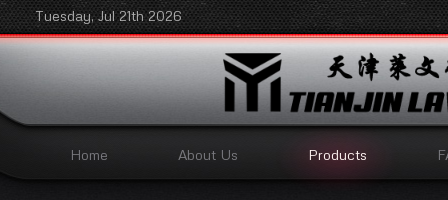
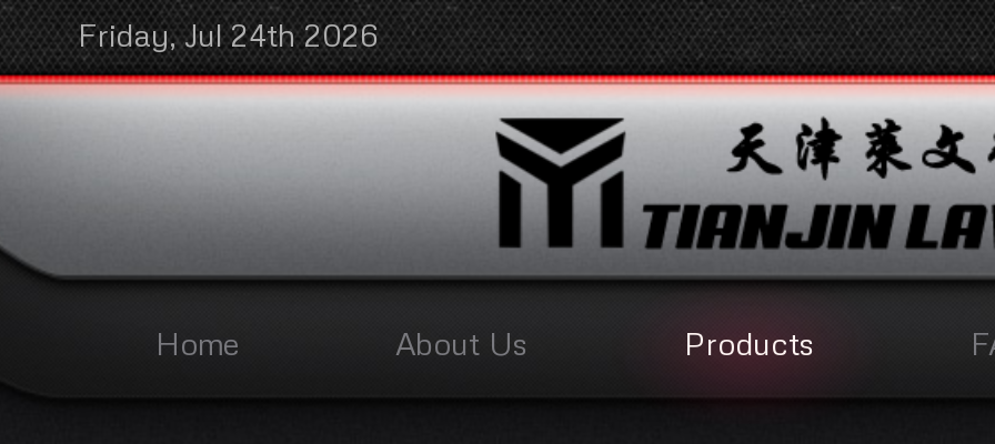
- Tuesday, Jul 21th 2026
+ Friday, Jul 24th 2026
